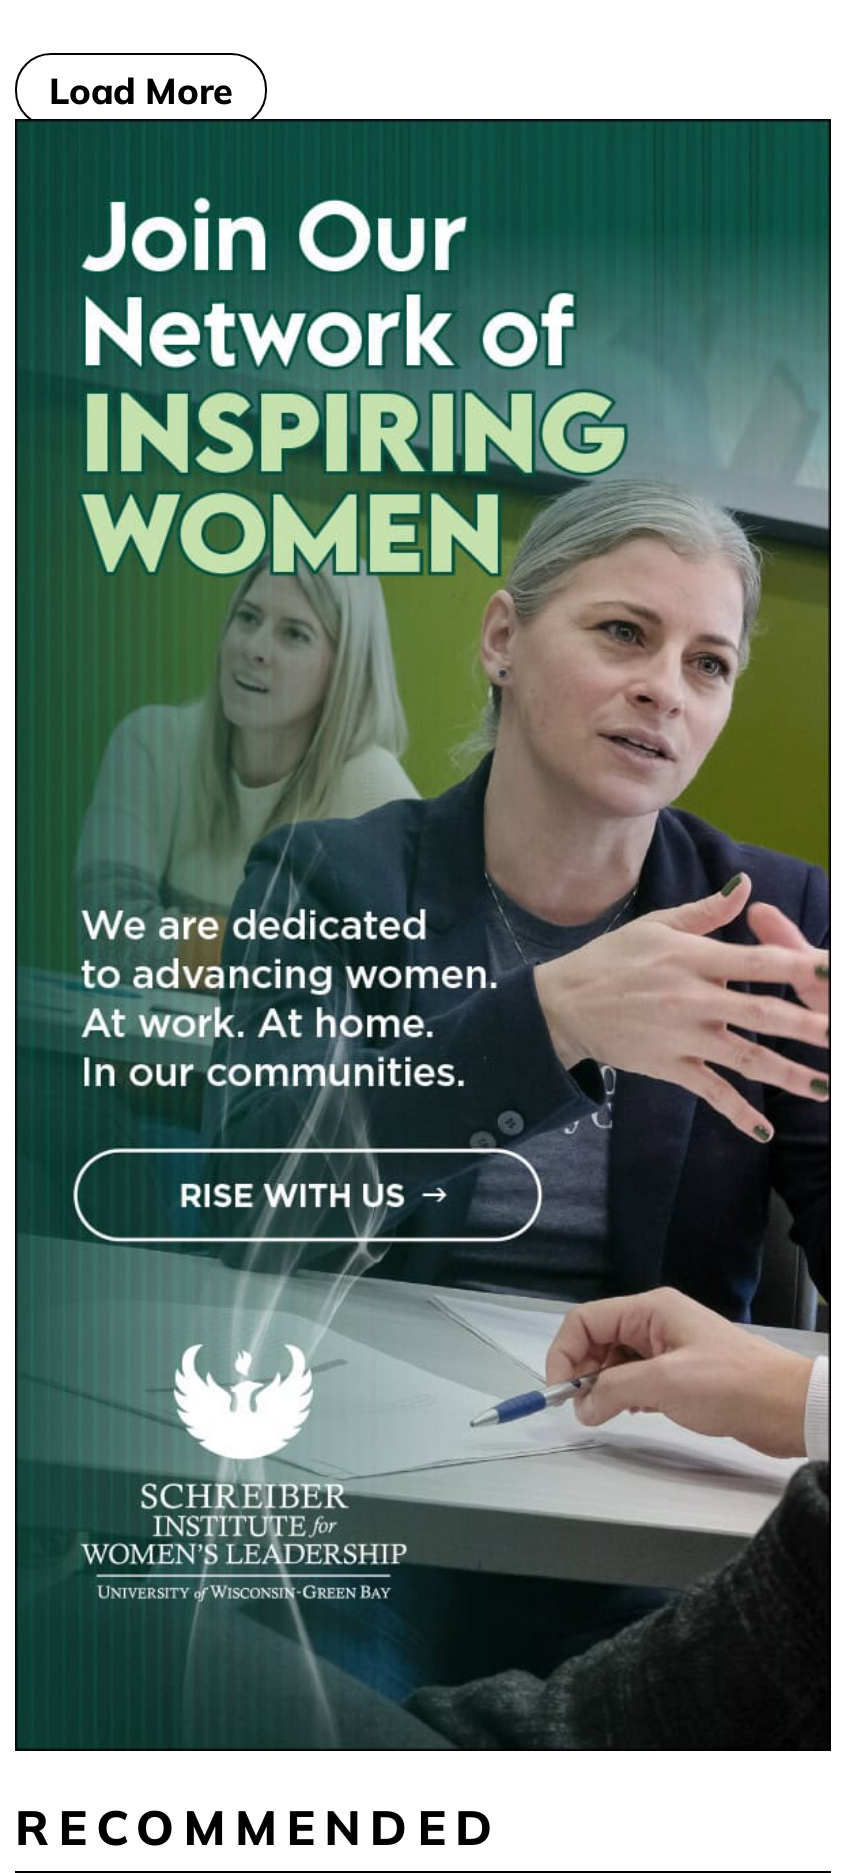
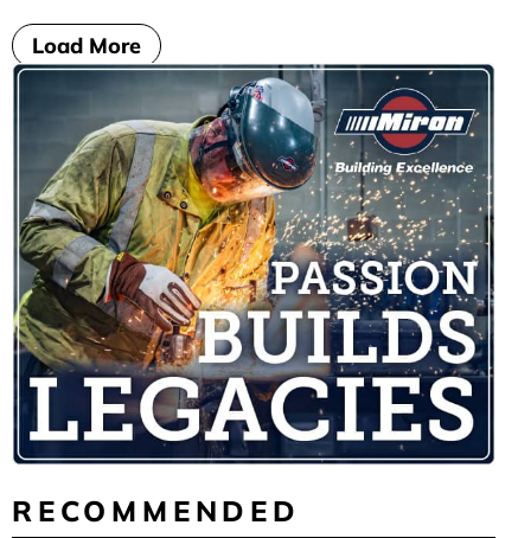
- [image]
+ [image]
